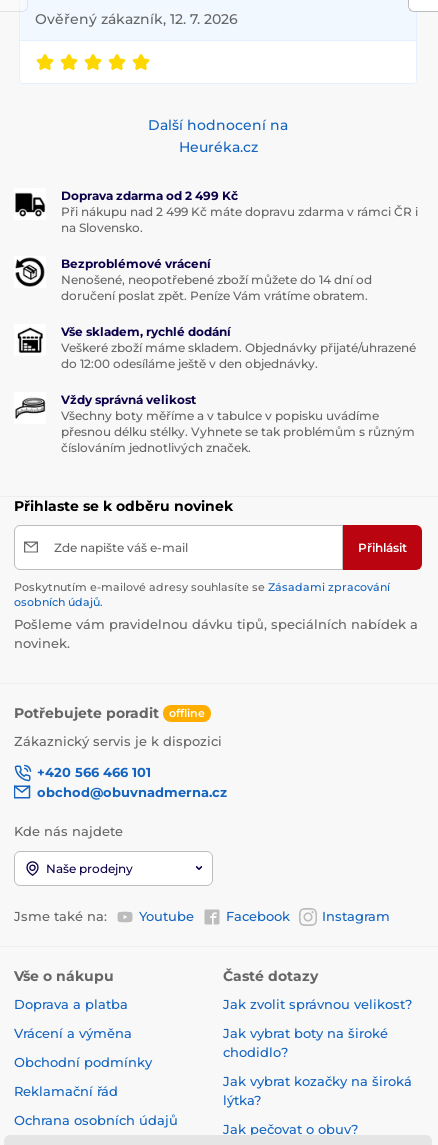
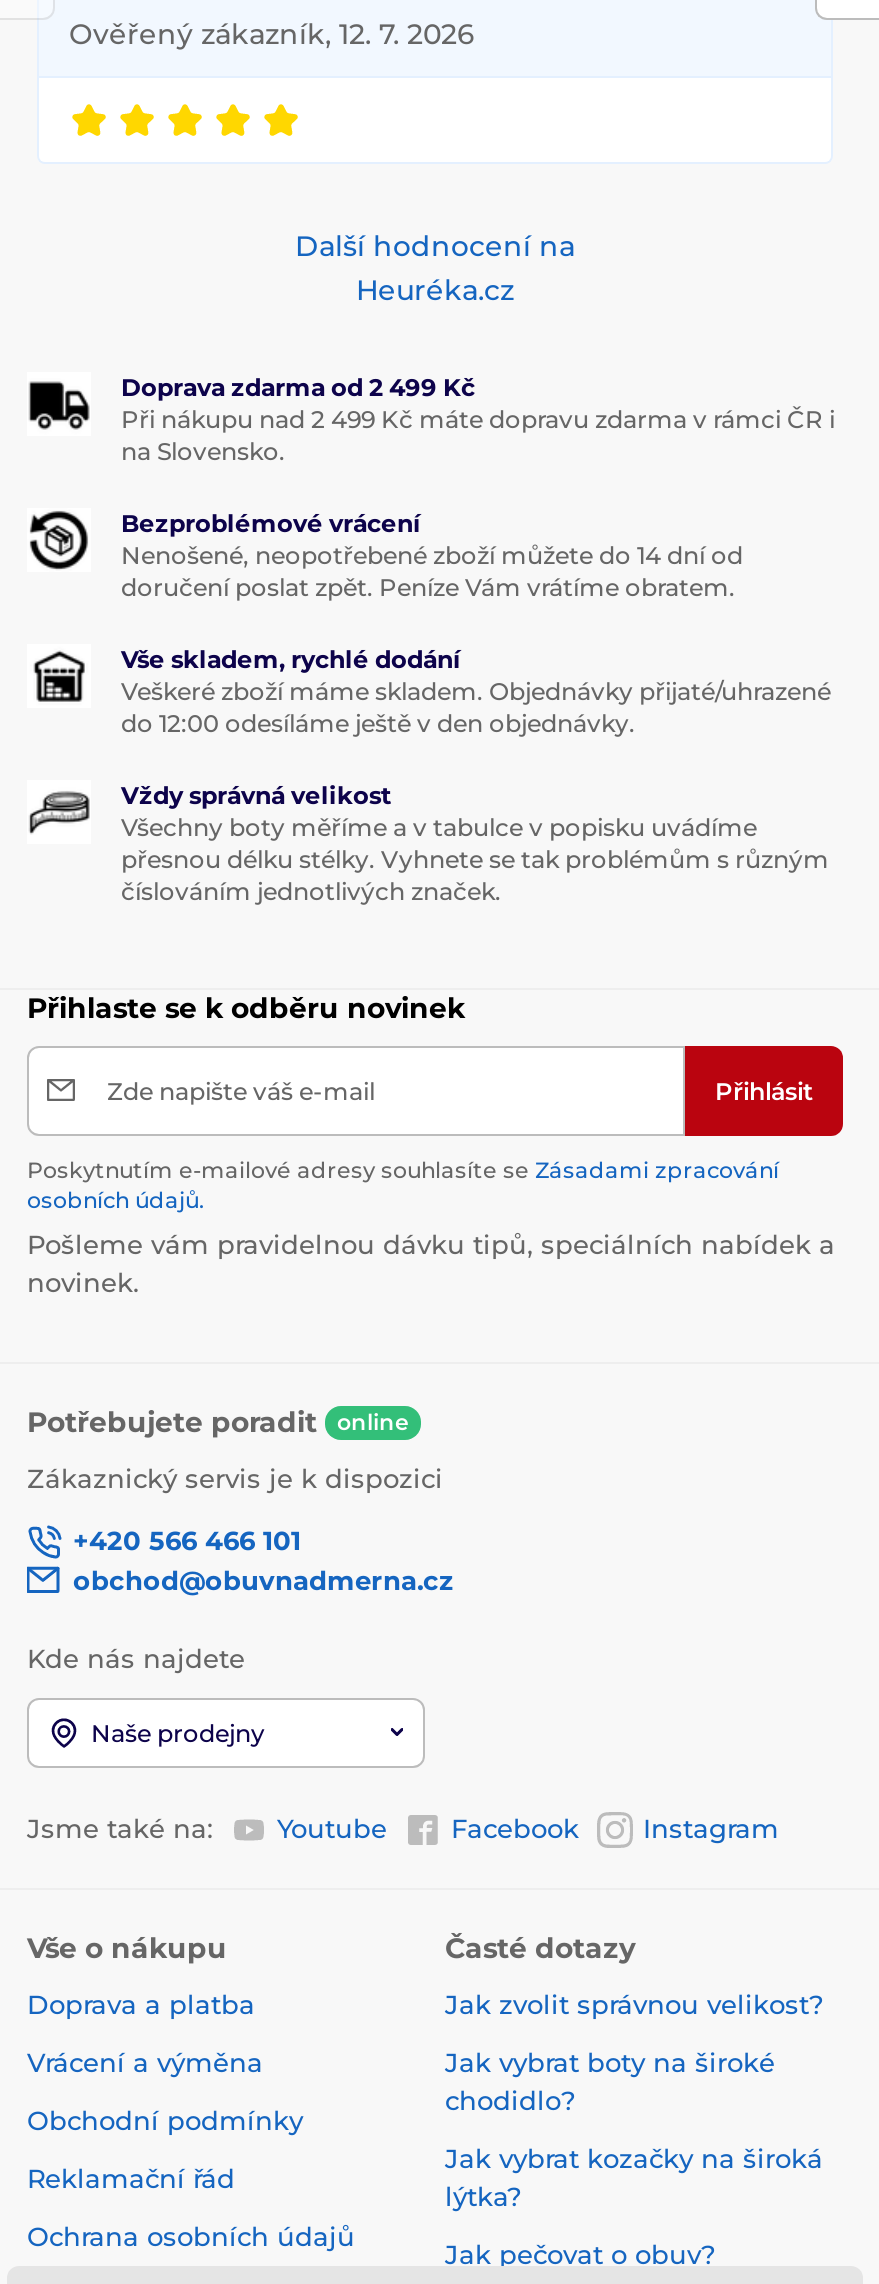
- Potřebujete poradit offline
+ Potřebujete poradit online
